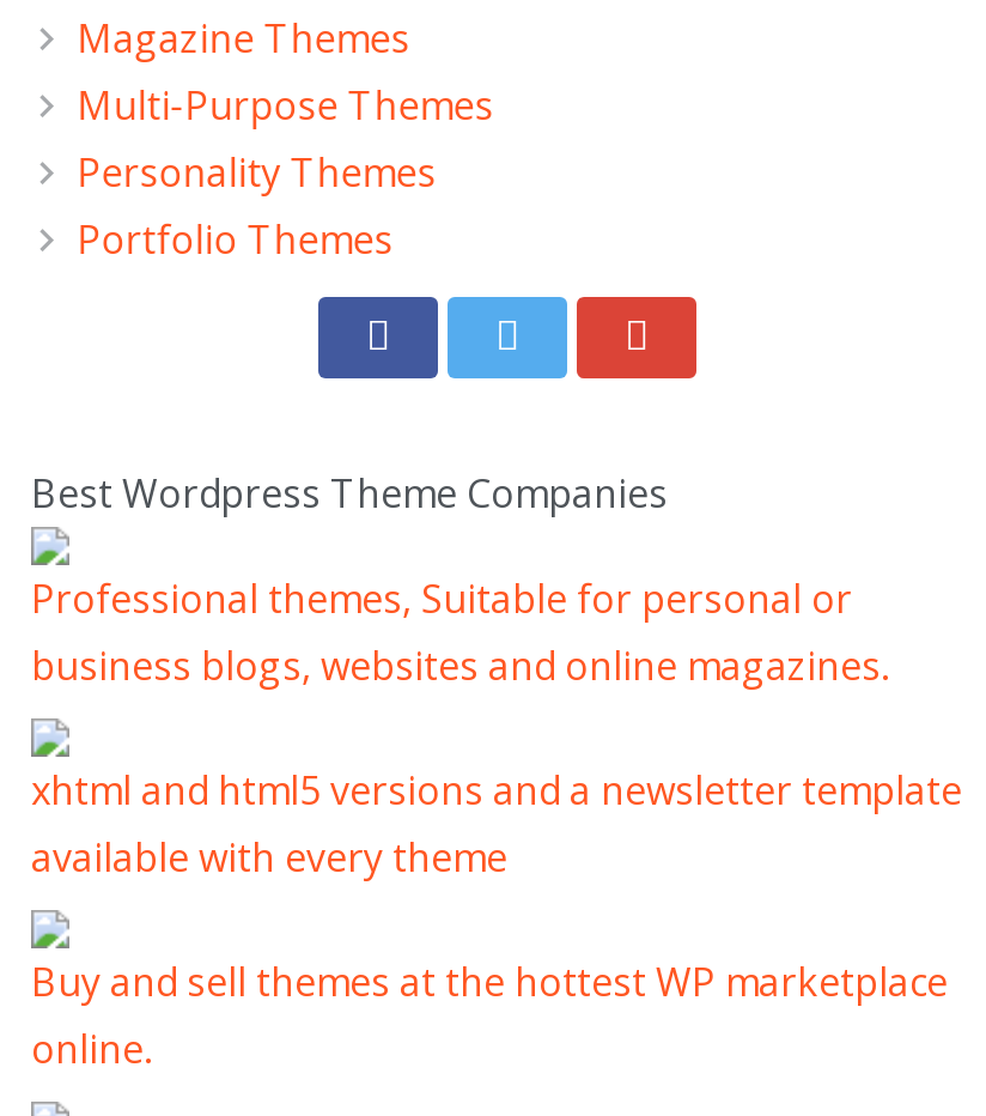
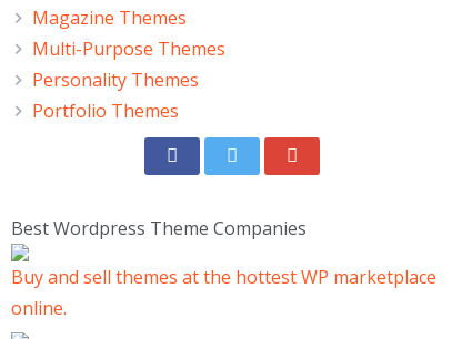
- Professional themes, Suitable for personal or
- business blogs, websites and online magazines.
- xhtml and html5 versions and a newsletter template
- available with every theme
